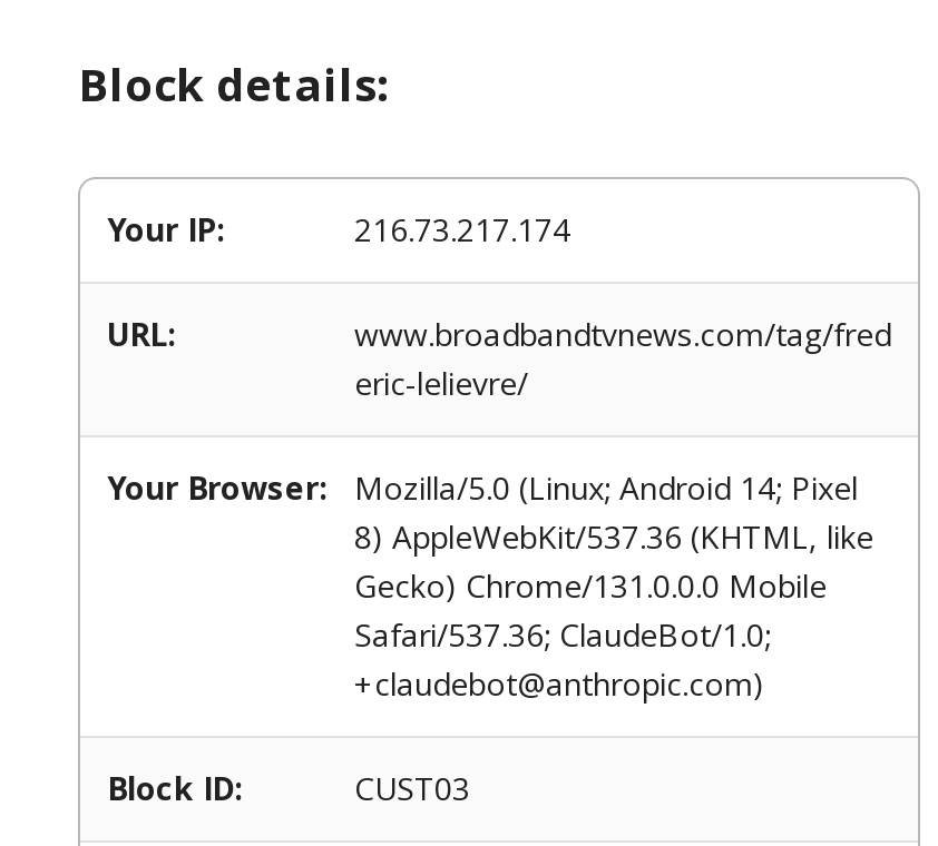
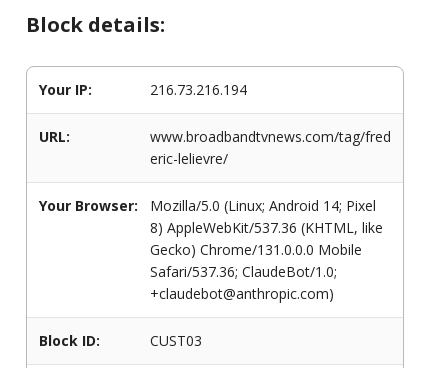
- 216.73.217.174
+ 216.73.216.194
